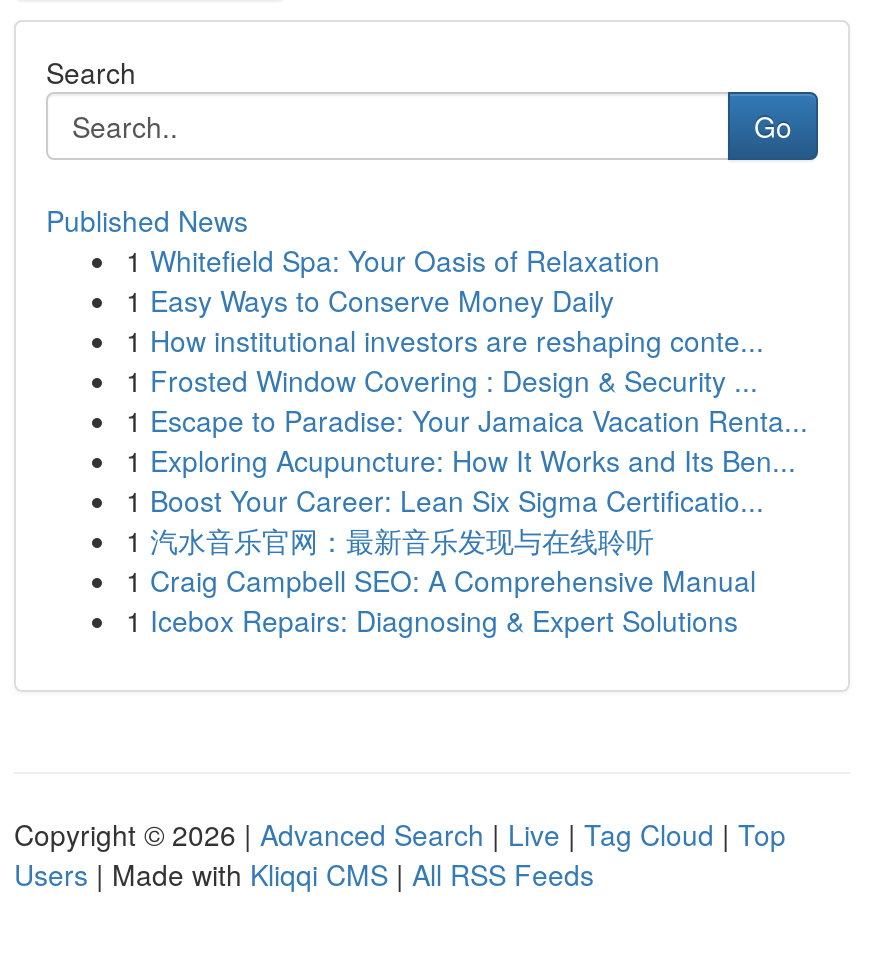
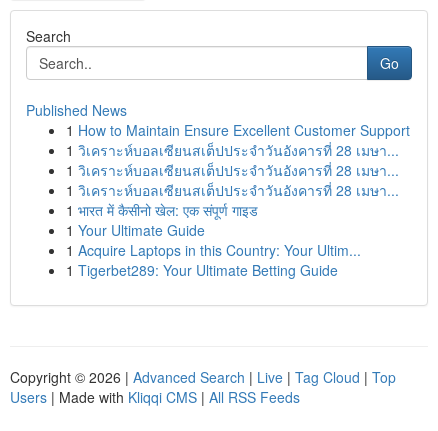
- 1 Whitefield Spa: Your Oasis of Relaxation
- 1 Easy Ways to Conserve Money Daily
- 1 How institutional investors are reshaping conte...
- 1 Frosted Window Covering : Design & Security ...
- 1 Escape to Paradise: Your Jamaica Vacation Renta...
- 1 Exploring Acupuncture: How It Works and Its Ben...
- 1 Boost Your Career: Lean Six Sigma Certificatio...
- 1 汽水音乐官网：最新音乐发现与在线聆听
- 1 Craig Campbell SEO: A Comprehensive Manual
- 1 Icebox Repairs: Diagnosing & Expert Solutions
+ 1 How to Maintain Ensure Excellent Customer Support
+ 1 วิเคราะห์บอลเซียนสเต็ปประจำวันอังคารที่ 28 เมษา...
+ 1 วิเคราะห์บอลเซียนสเต็ปประจำวันอังคารที่ 28 เมษา...
+ 1 วิเคราะห์บอลเซียนสเต็ปประจำวันอังคารที่ 28 เมษา...
+ 1 भारत में कैसीनो खेल: एक संपूर्ण गाइड
+ 1 Your Ultimate Guide
+ 1 Acquire Laptops in this Country: Your Ultim...
+ 1 Tigerbet289: Your Ultimate Betting Guide
